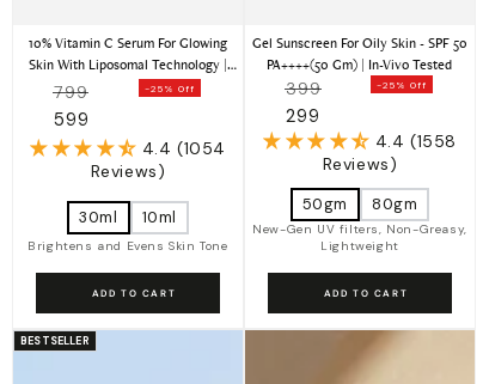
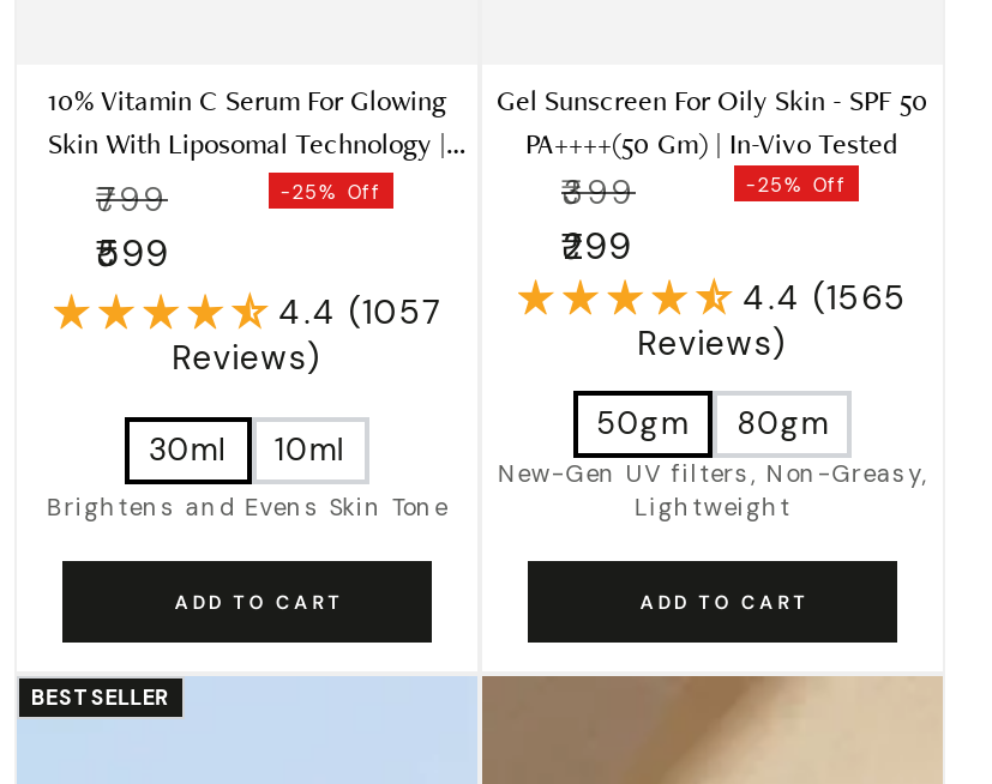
- 4.4 (1054
+ 4.4 (1057

- 4.4 (1558
+ 4.4 (1565
